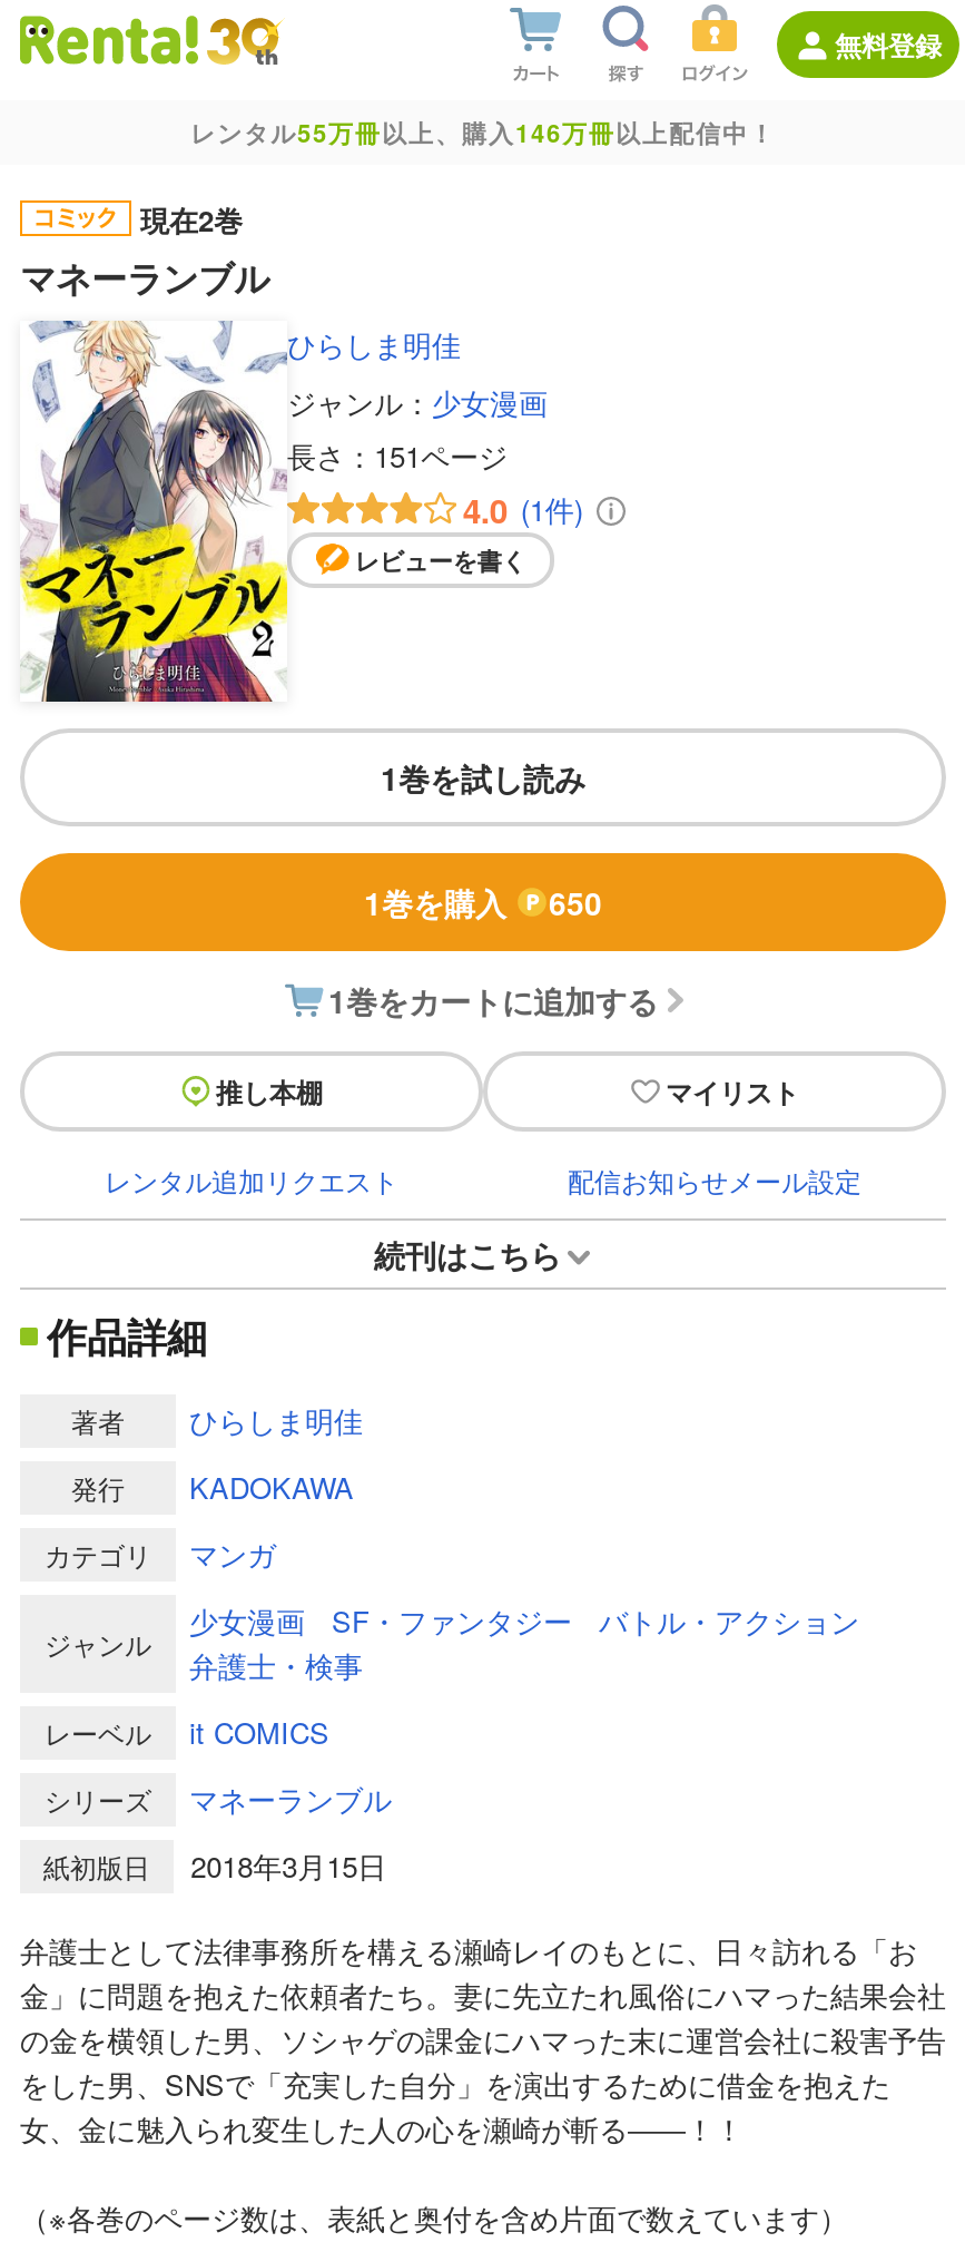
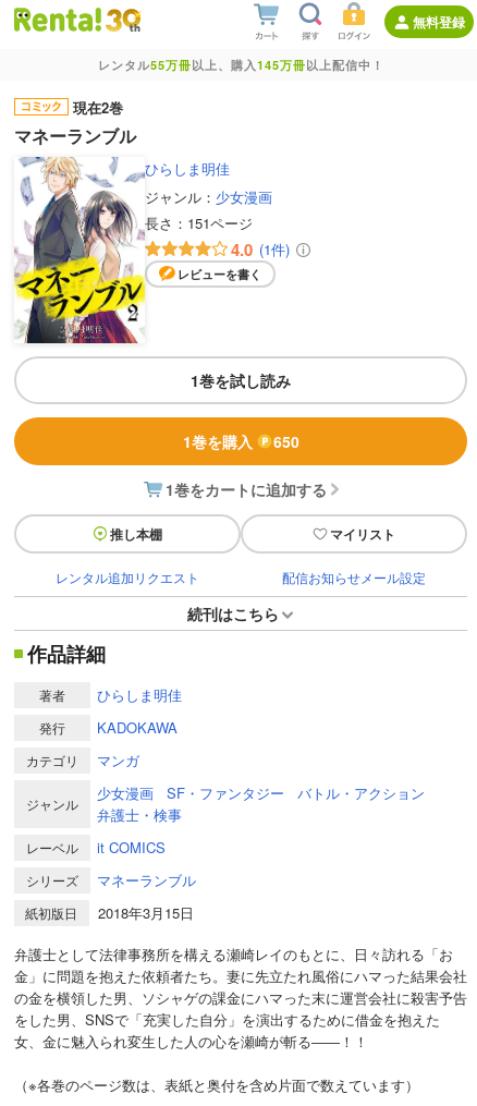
- レンタル55万冊以上、購入146万冊以上配信中！
+ レンタル55万冊以上、購入145万冊以上配信中！
